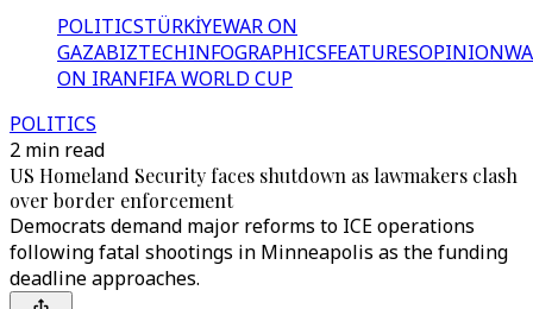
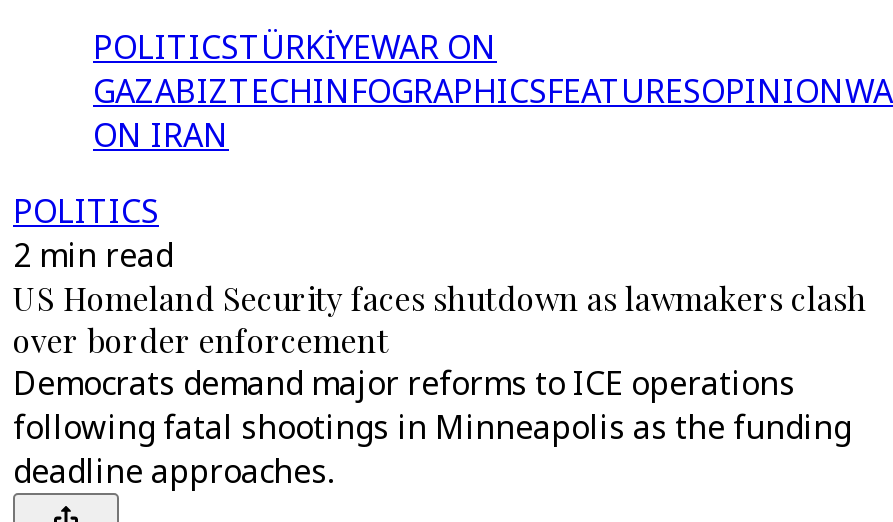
- ON IRAN FIFA WORLD CUP
+ ON IRAN
